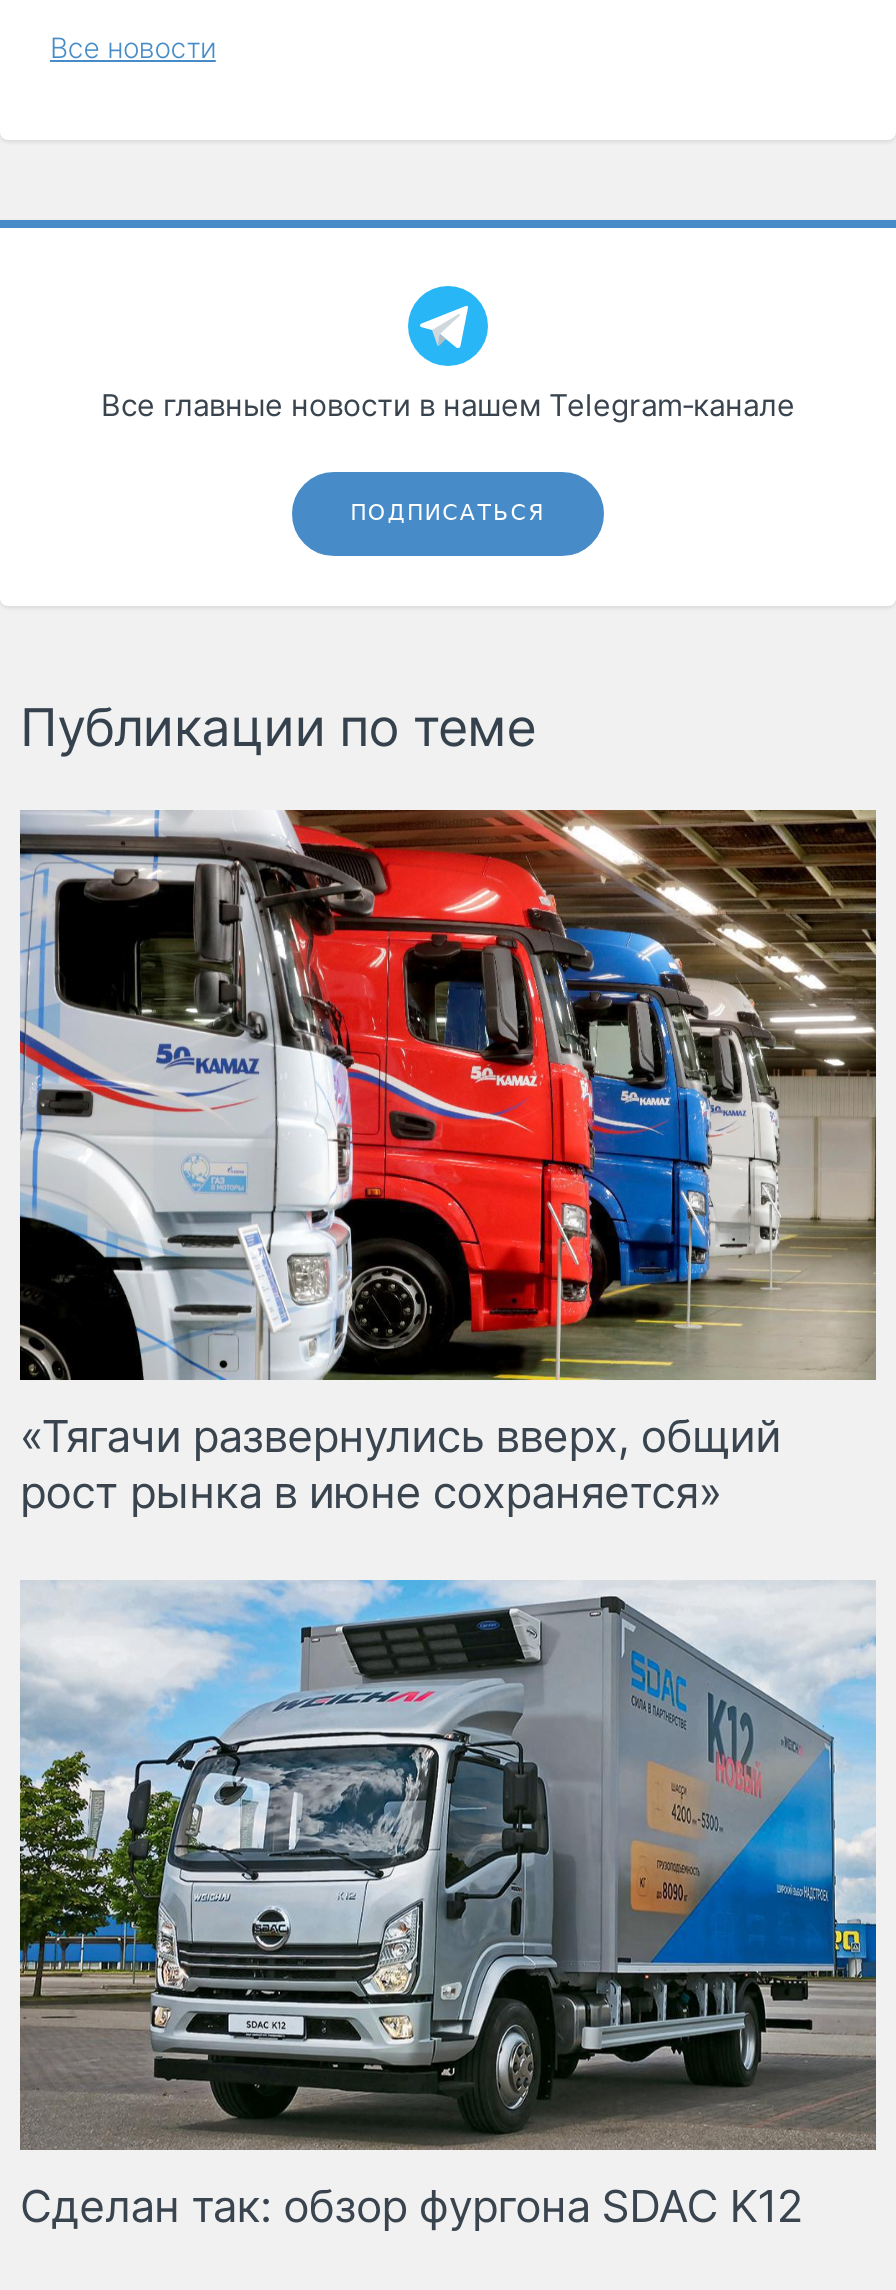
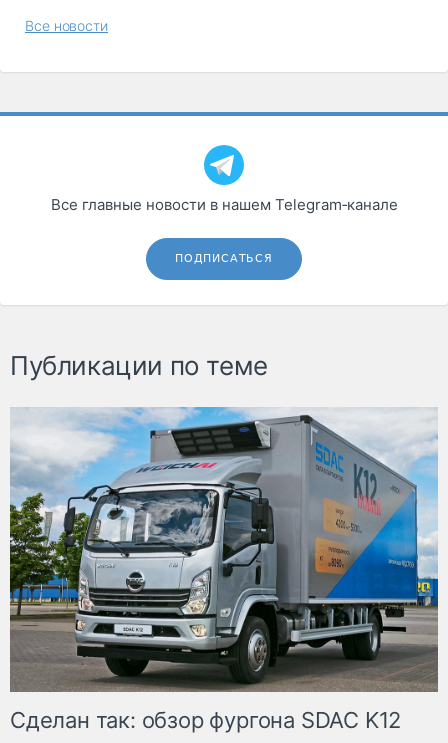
- [image]
- «Тягачи развернулись вверх, общий
- рост рынка в июне сохраняется»
